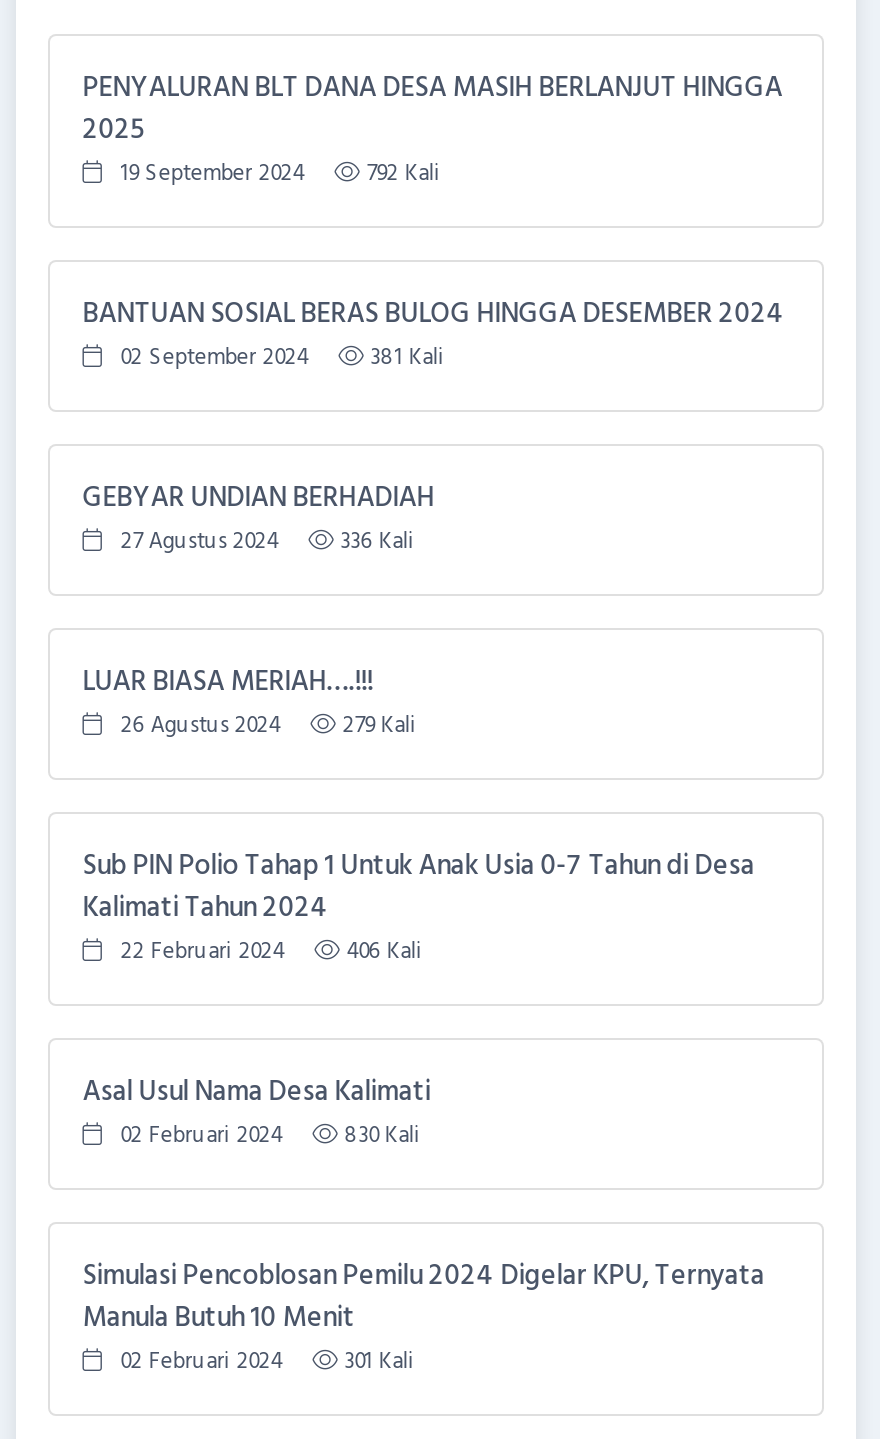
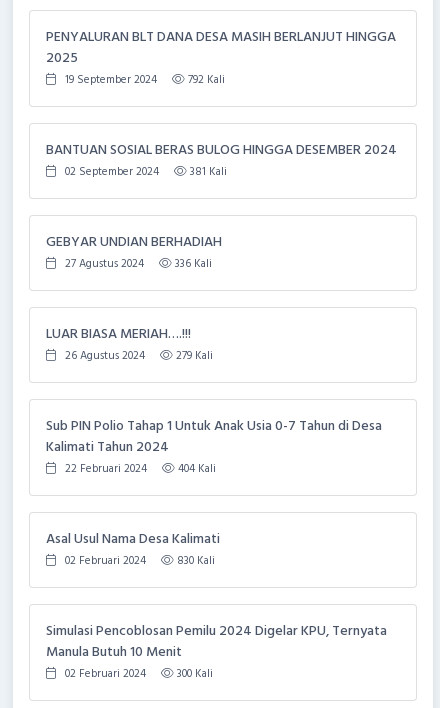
- 22 Februari 2024 406 Kali
+ 22 Februari 2024 404 Kali

- 02 Februari 2024 301 Kali
+ 02 Februari 2024 300 Kali
